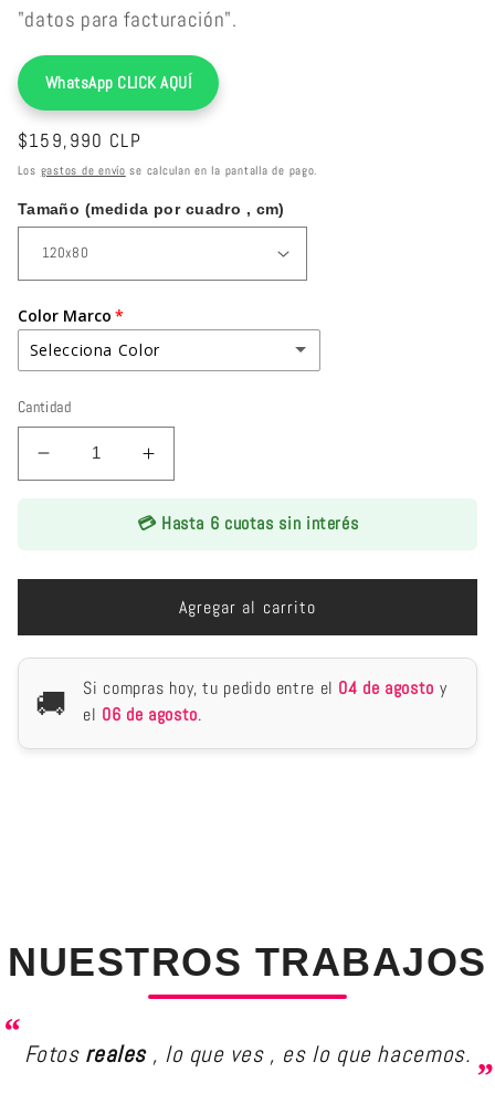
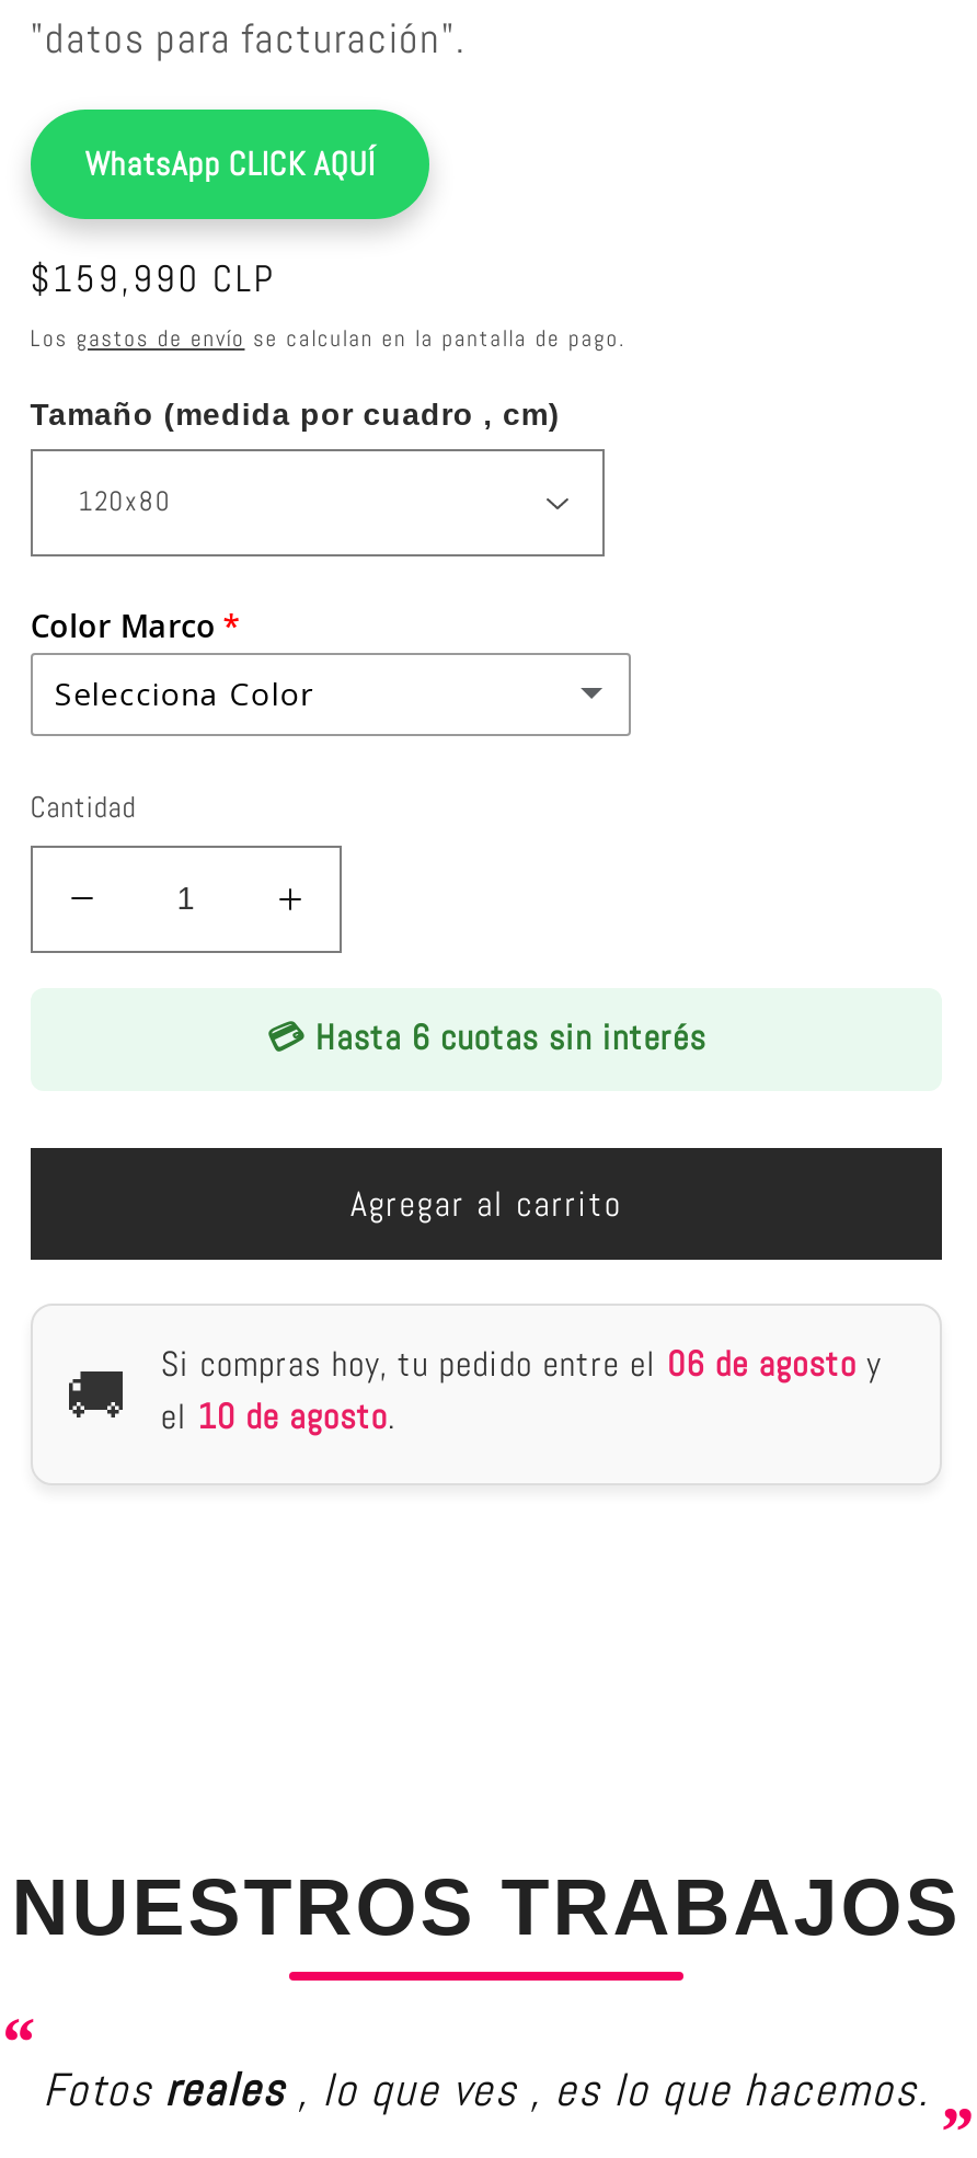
- Si compras hoy, tu pedido entre el 04 de agosto y
+ Si compras hoy, tu pedido entre el 06 de agosto y

- el 06 de agosto.
+ el 10 de agosto.
